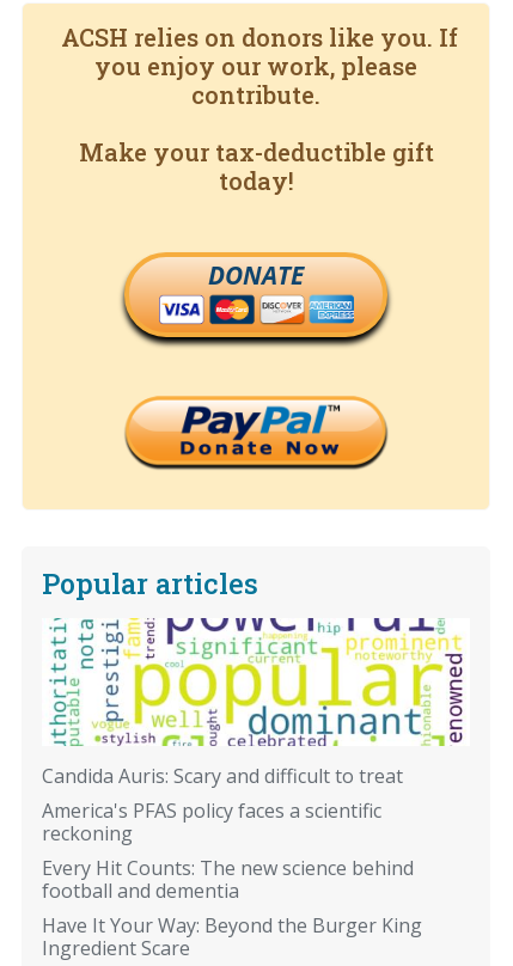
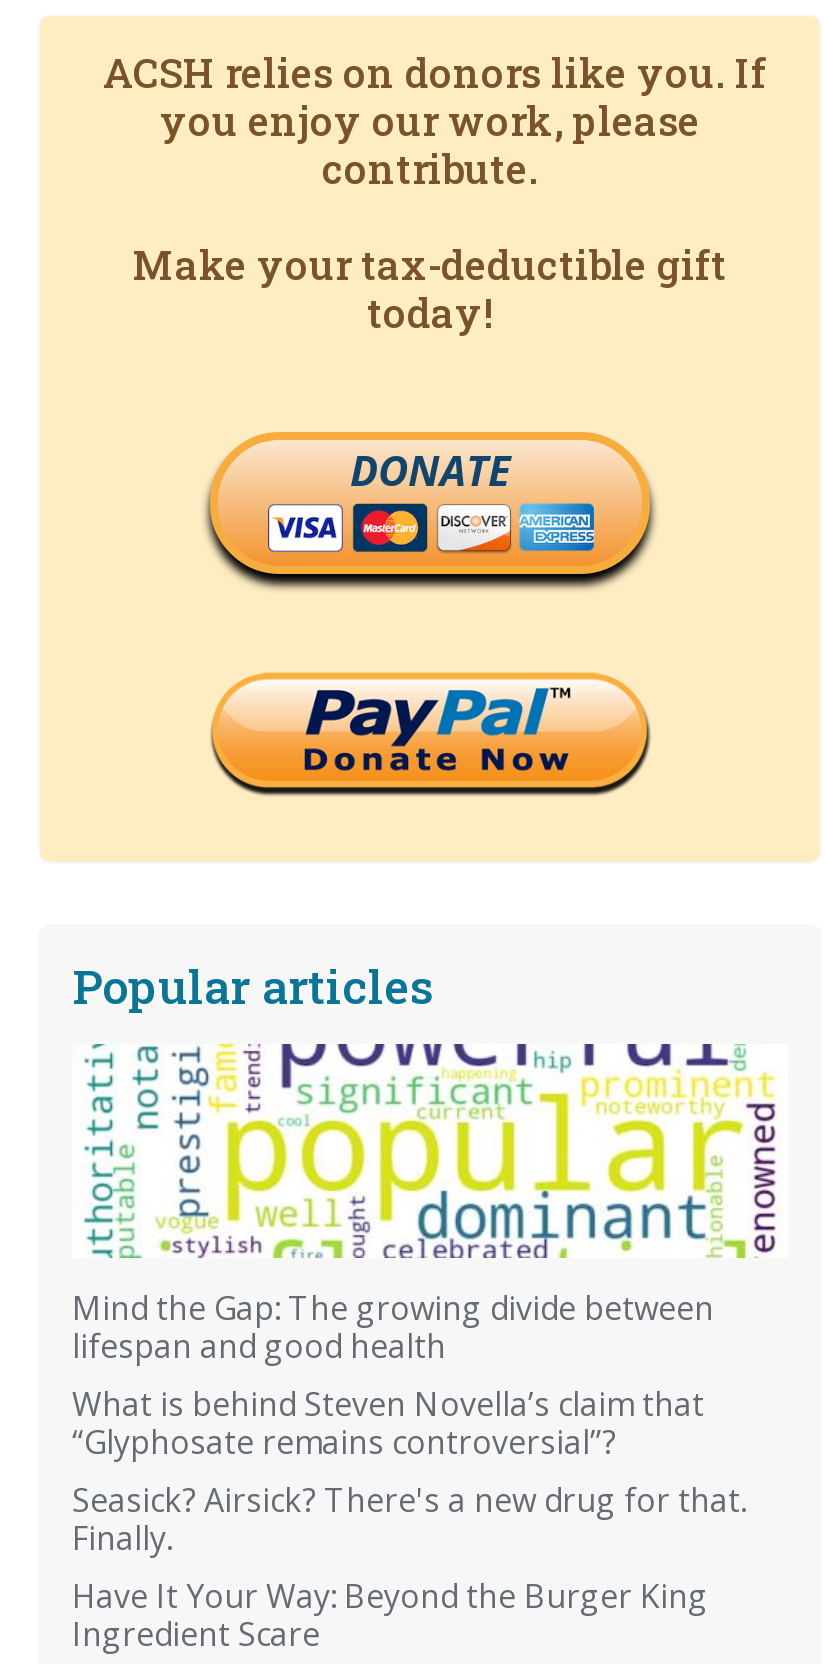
- Candida Auris: Scary and difficult to treat
- America's PFAS policy faces a scientific
- reckoning
- Every Hit Counts: The new science behind
- football and dementia
+ Mind the Gap: The growing divide between
+ lifespan and good health
+ What is behind Steven Novella’s claim that
+ “Glyphosate remains controversial”?
+ Seasick? Airsick? There's a new drug for that.
+ Finally.
